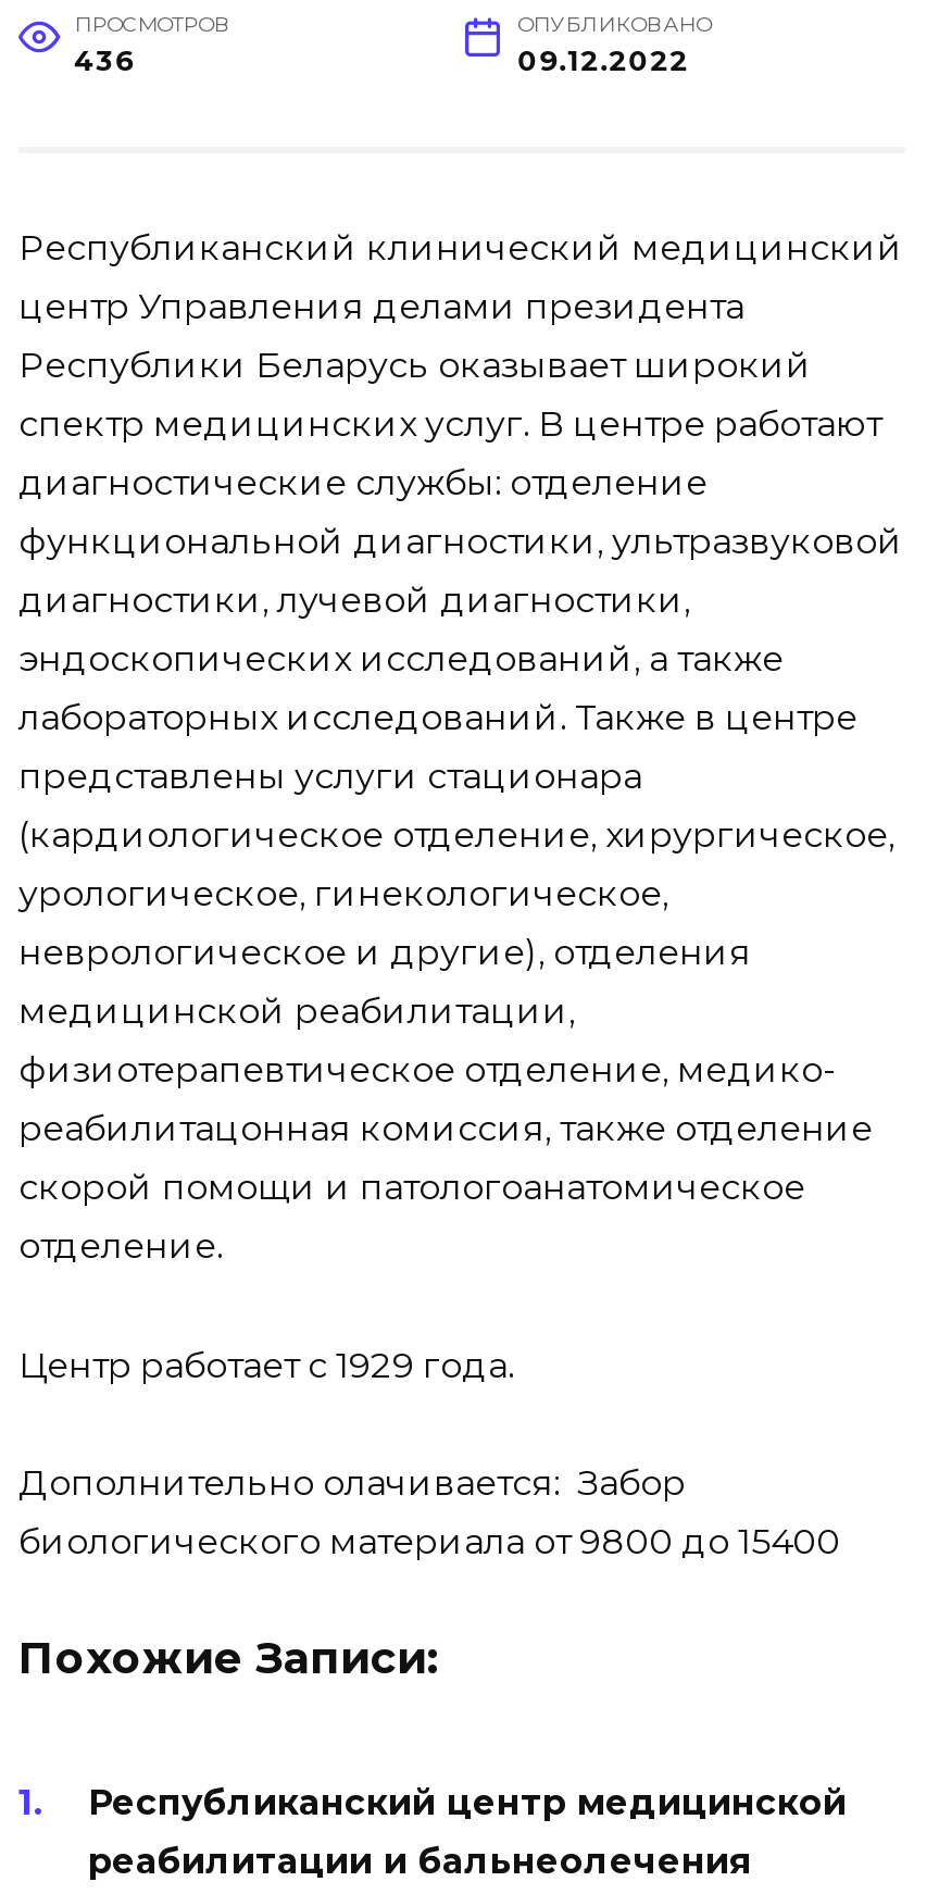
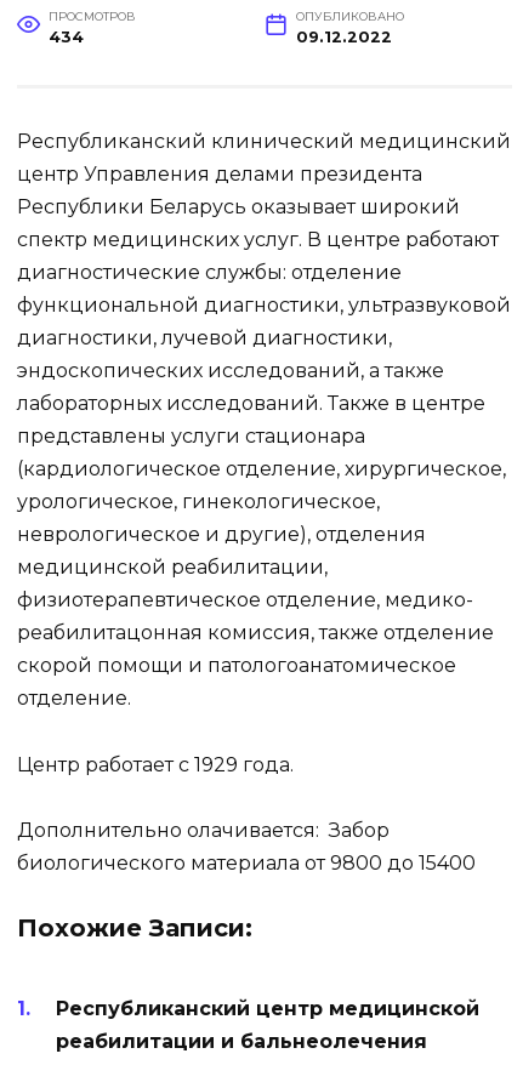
- 436
+ 434
